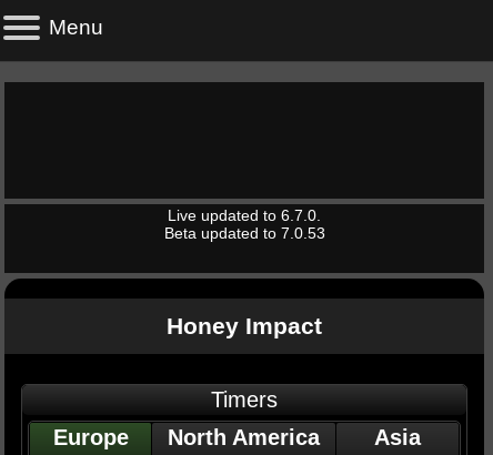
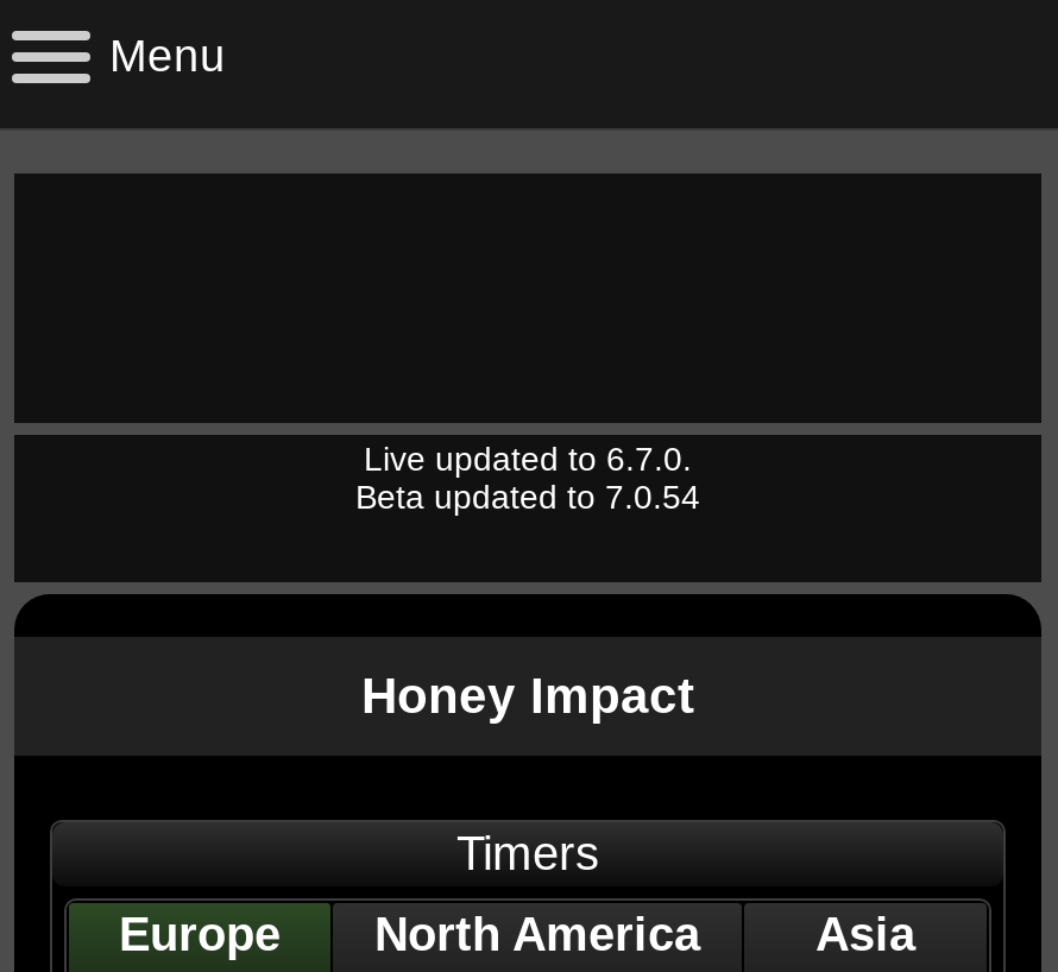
- Beta updated to 7.0.53
+ Beta updated to 7.0.54
